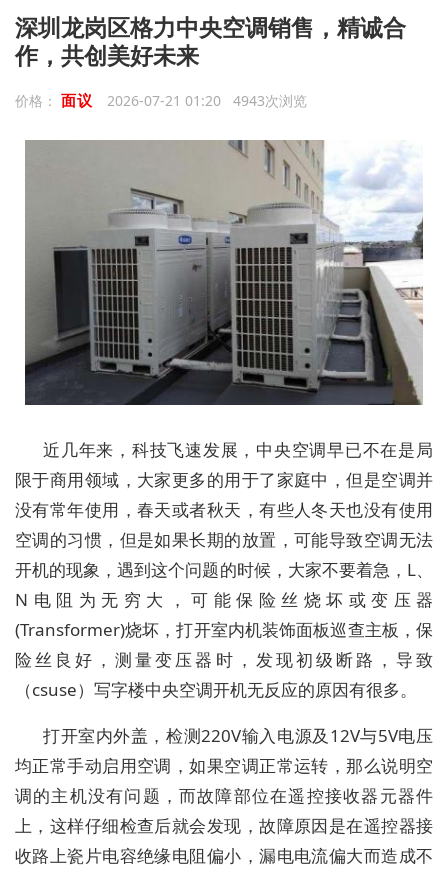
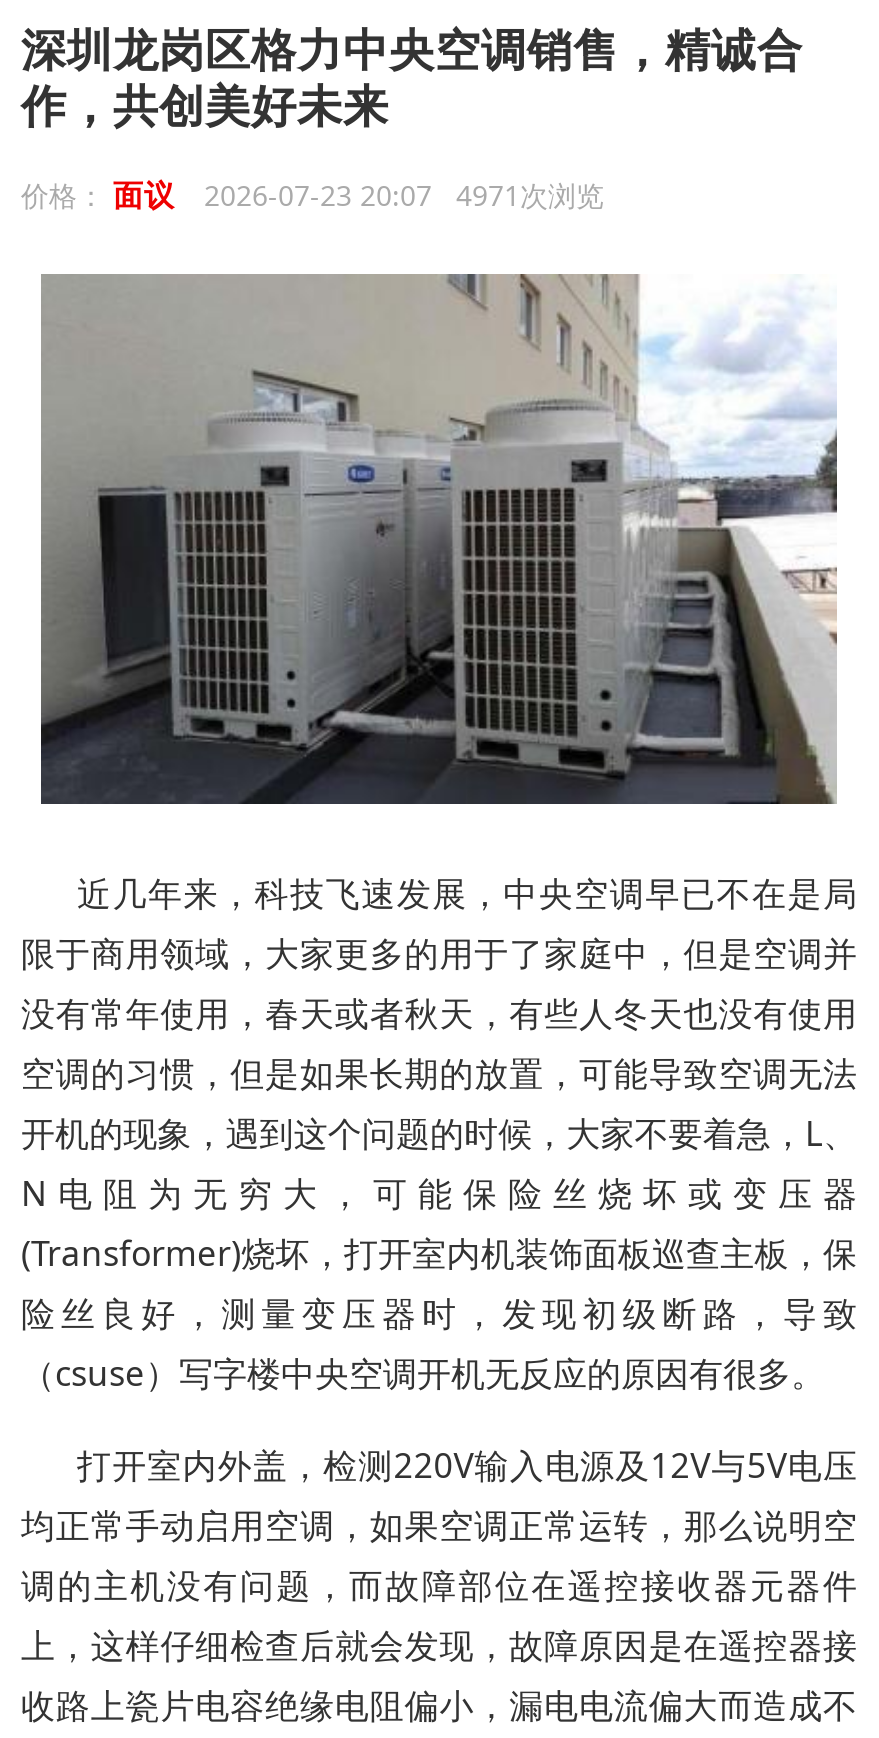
- 价格：面议 2026-07-21 01:20 4943次浏览
+ 价格：面议 2026-07-23 20:07 4971次浏览
